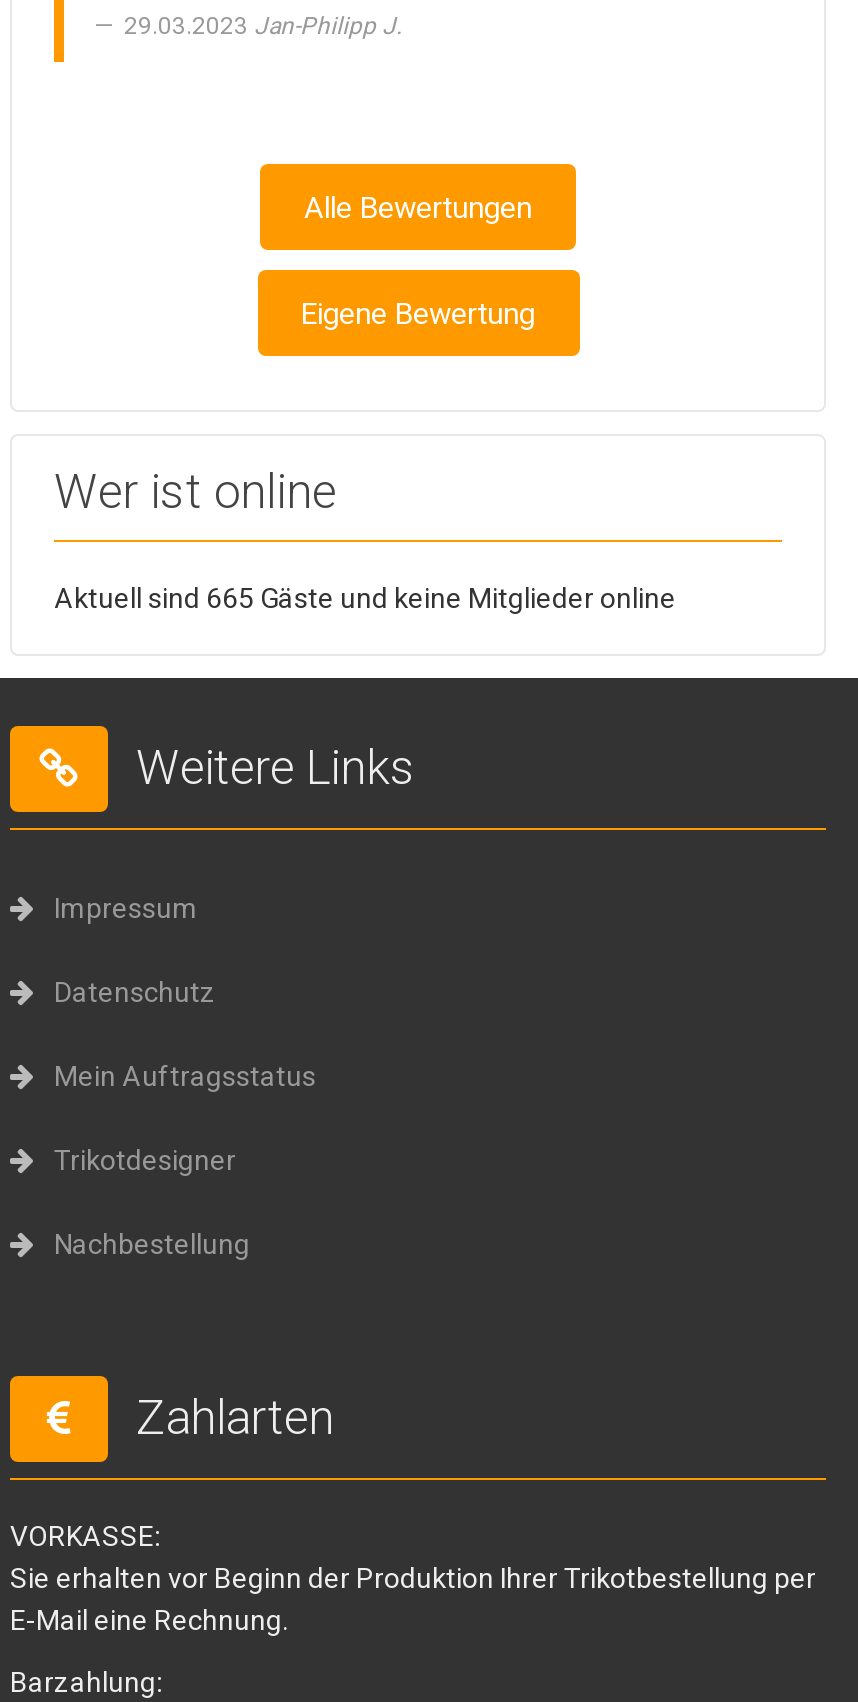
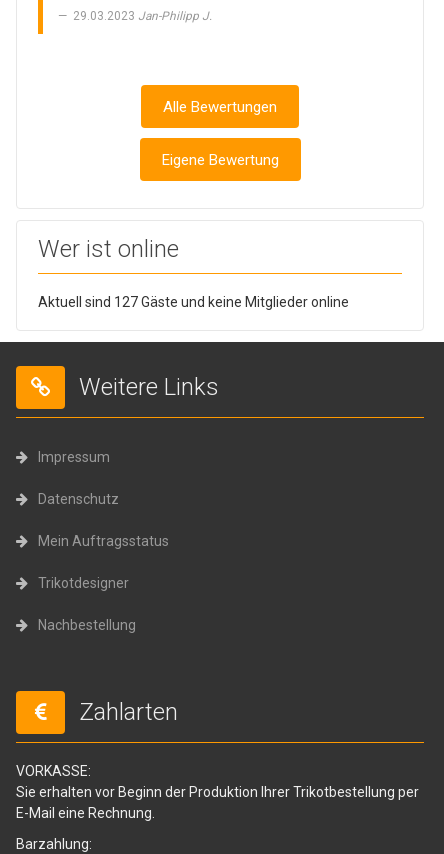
- Aktuell sind 665 Gäste und keine Mitglieder online
+ Aktuell sind 127 Gäste und keine Mitglieder online
